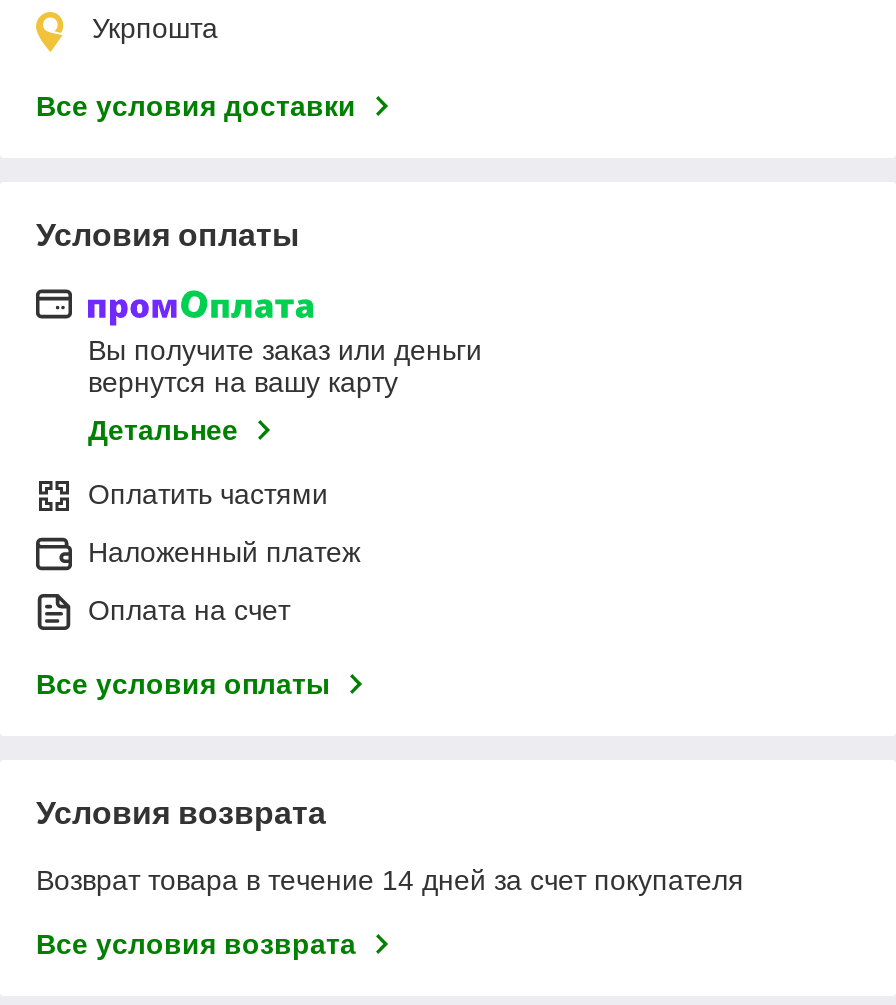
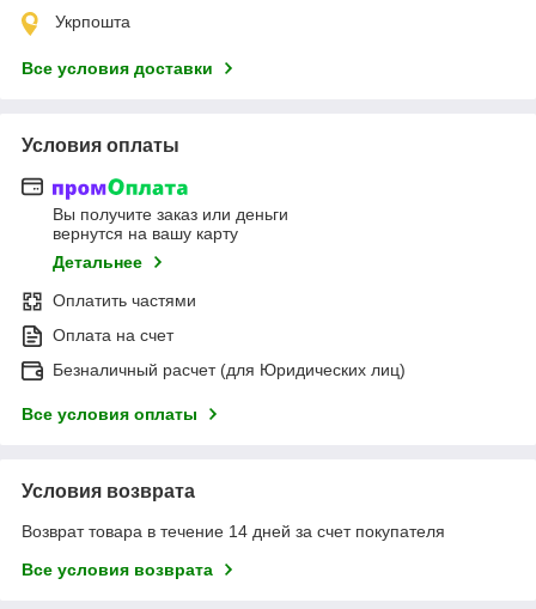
- Наложенный платеж

moved up: Оплата на счет

+ Безналичный расчет (для Юридических лиц)
